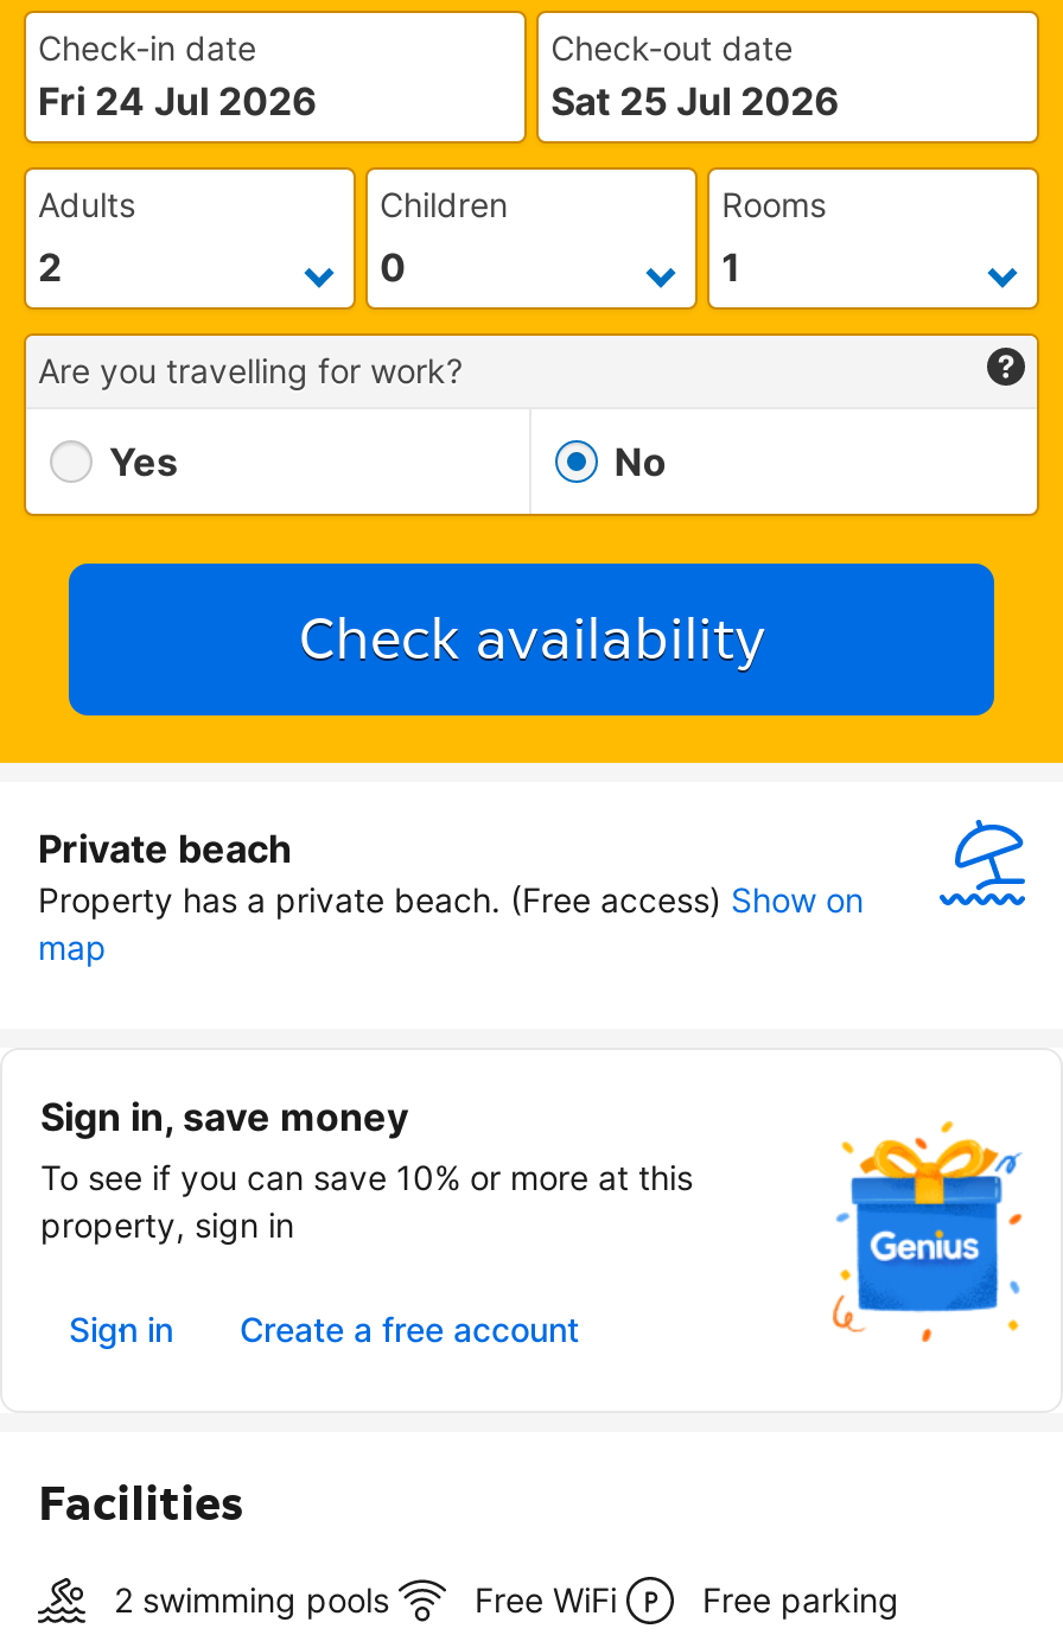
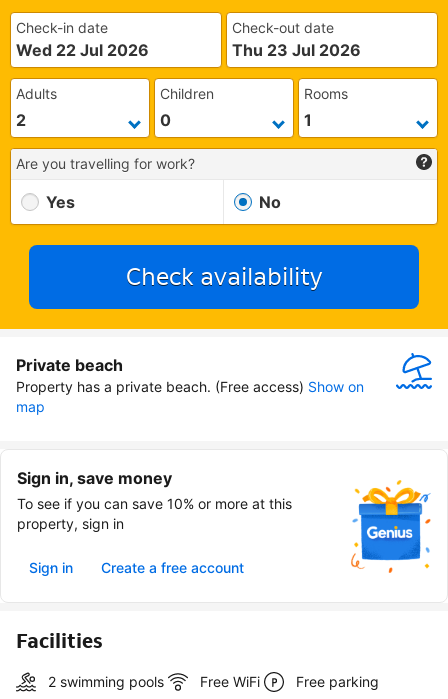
- Fri 24 Jul 2026
+ Wed 22 Jul 2026

- Sat 25 Jul 2026
+ Thu 23 Jul 2026
